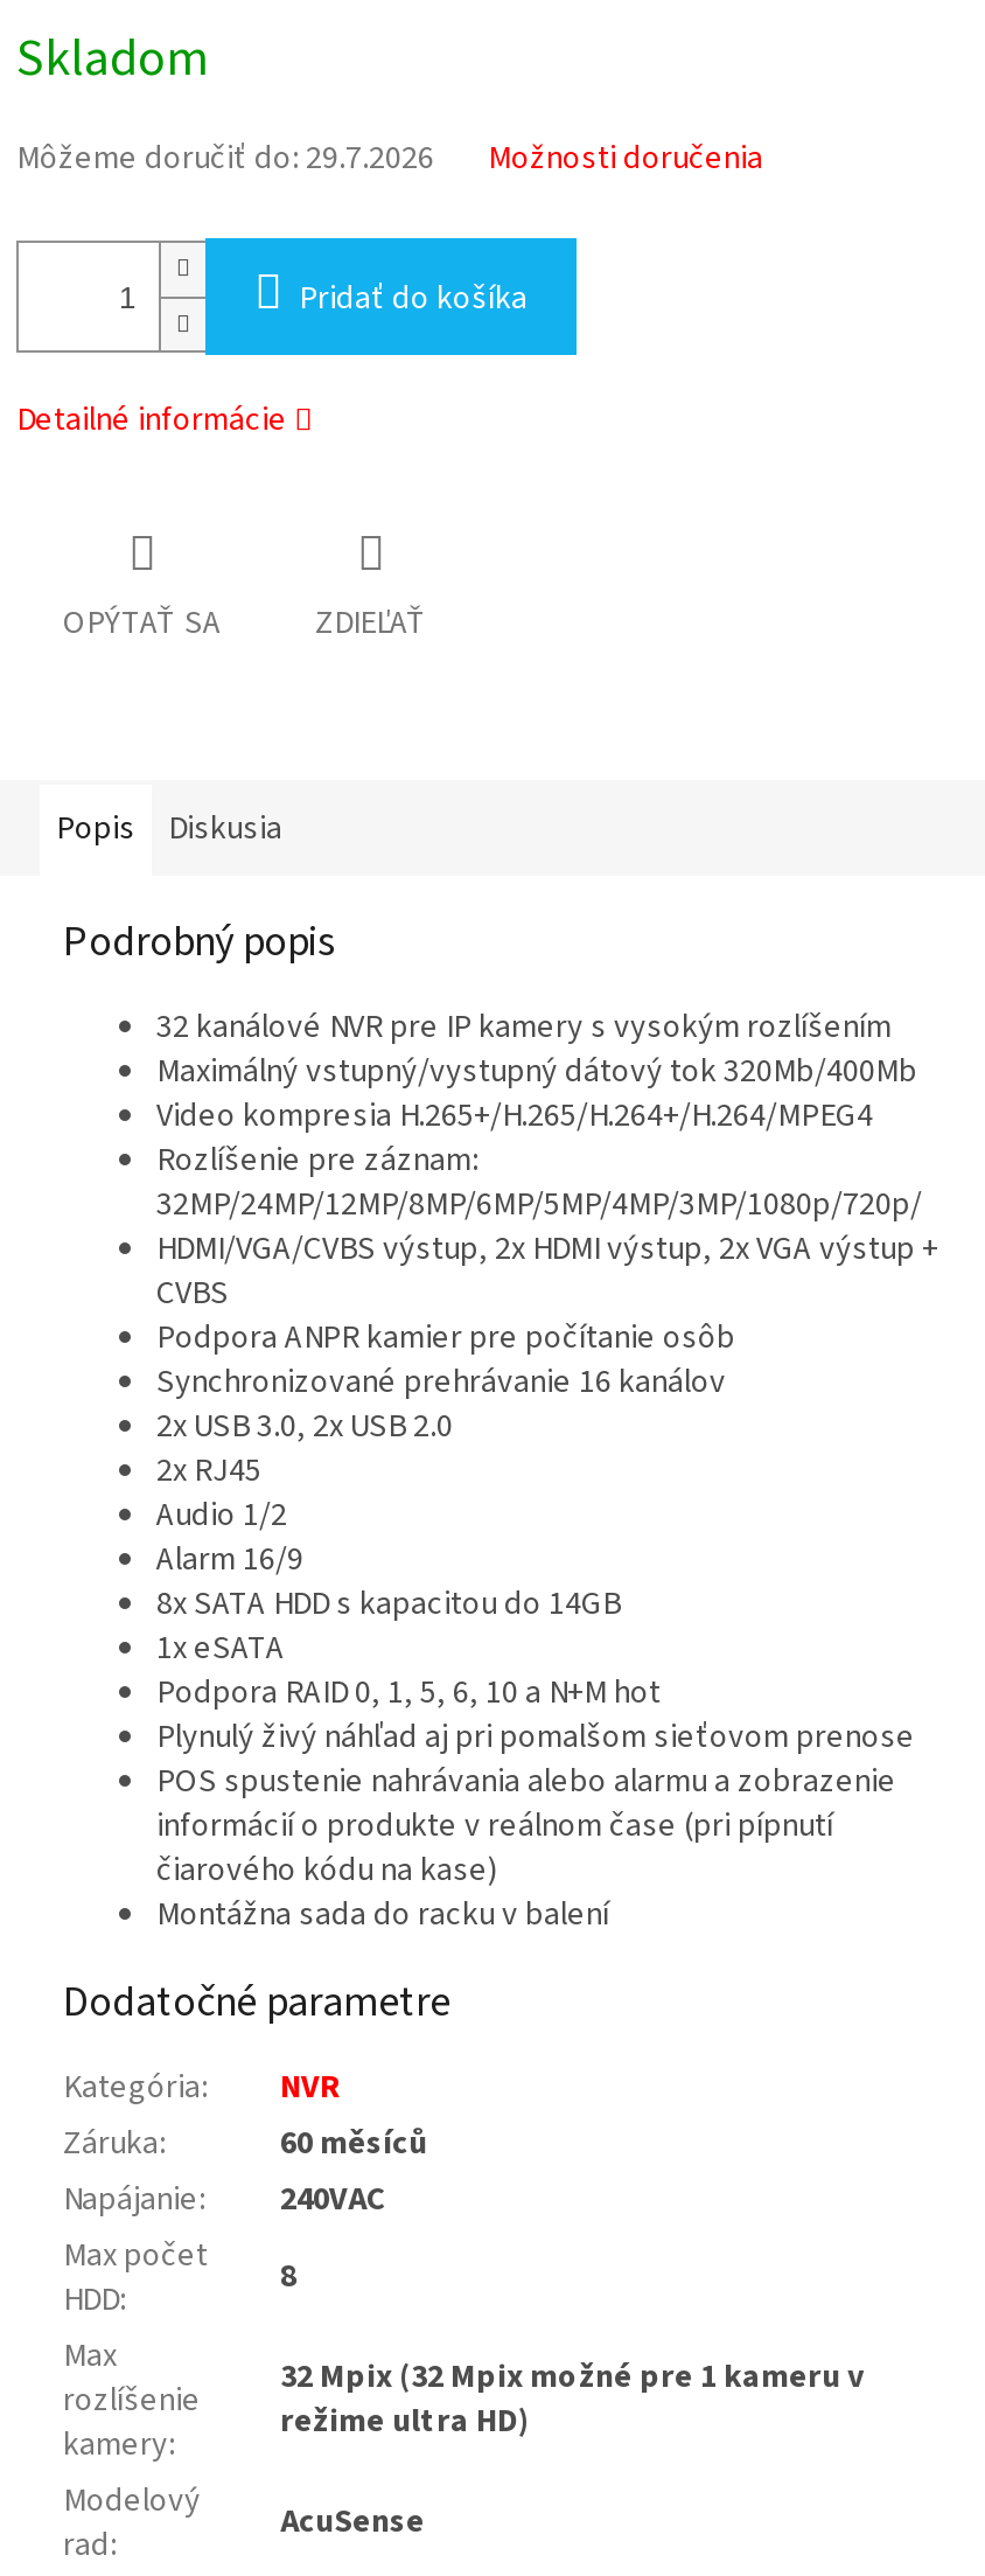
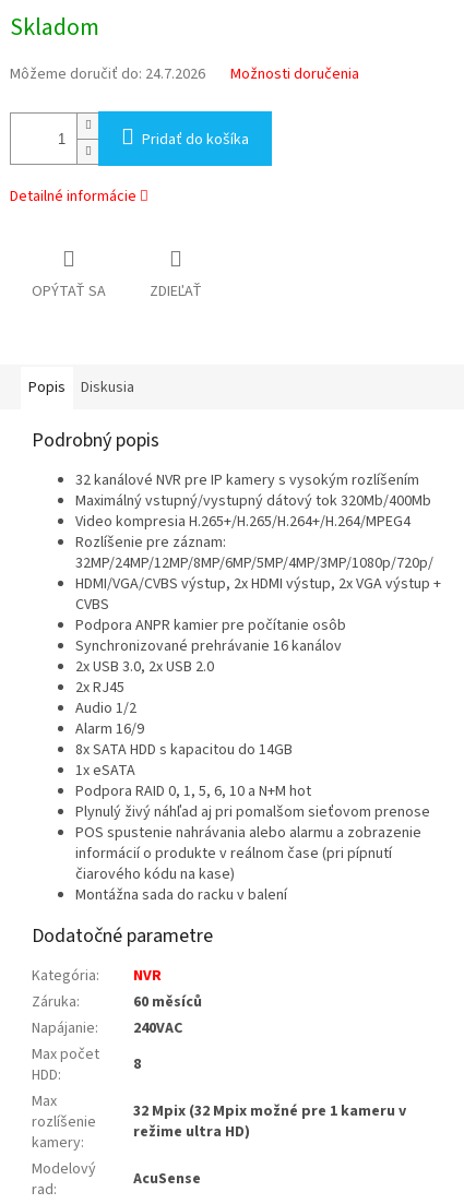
- Môžeme doručiť do: 29.7.2026
+ Môžeme doručiť do: 24.7.2026
